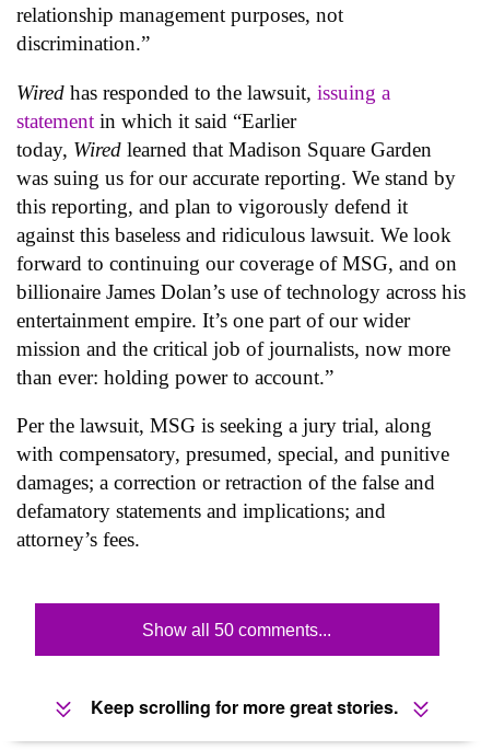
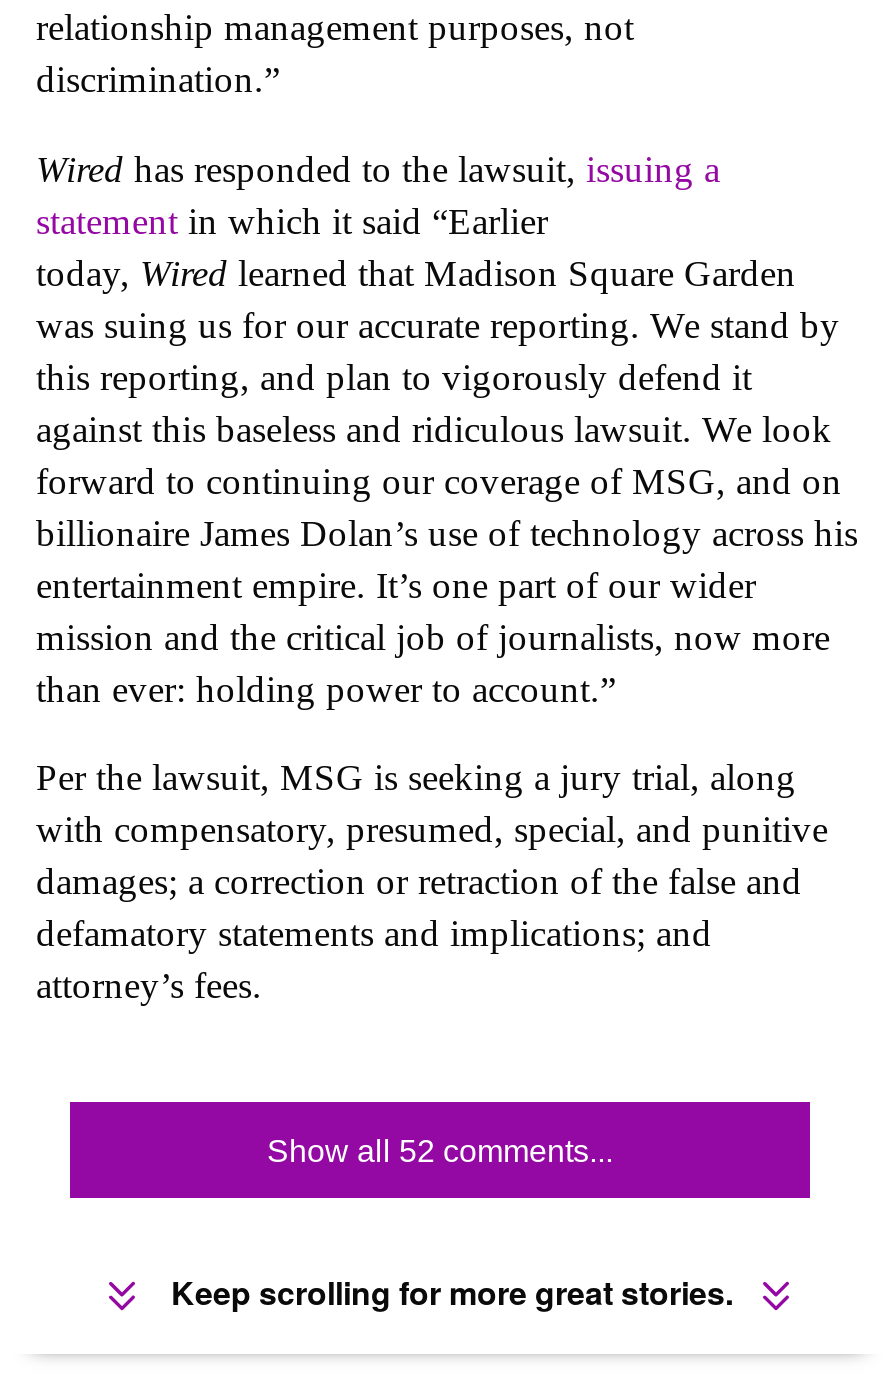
- Show all 50 comments...
+ Show all 52 comments...
